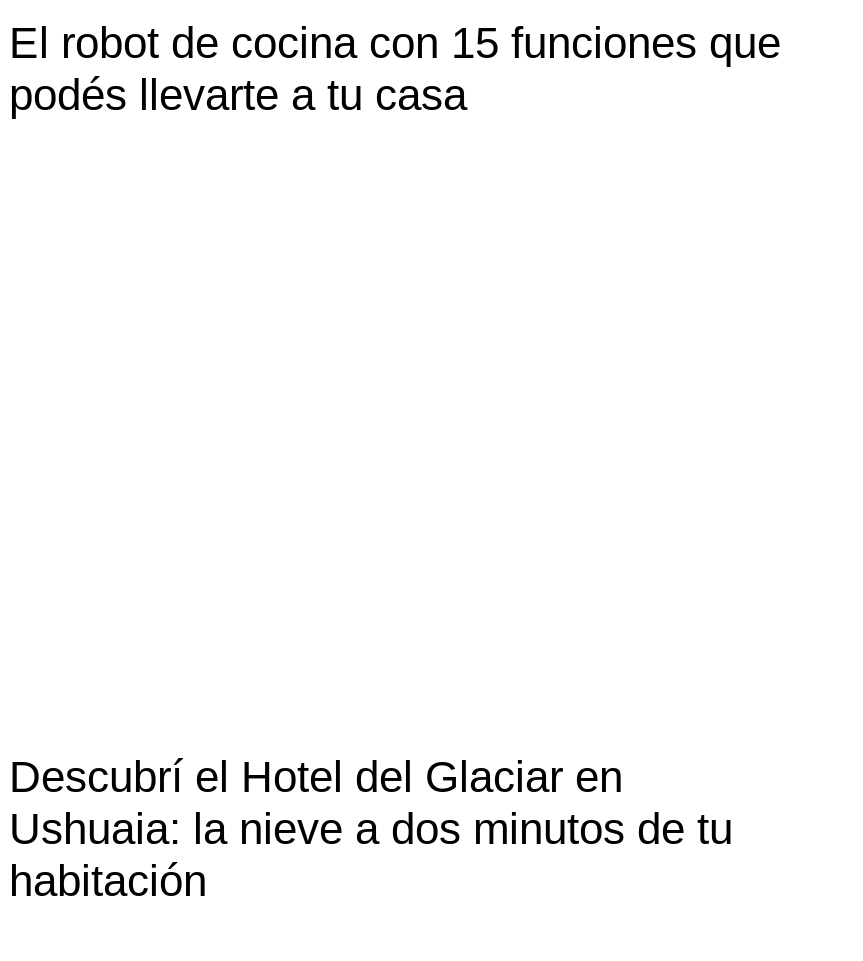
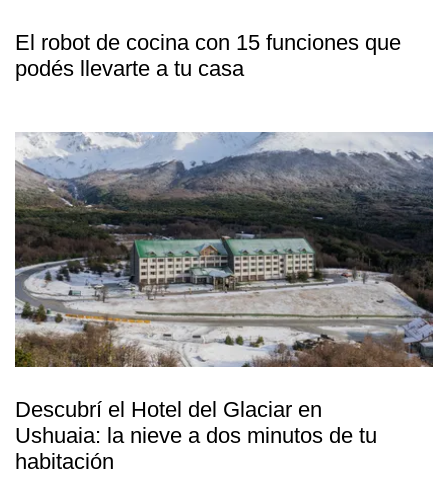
+ [image]
